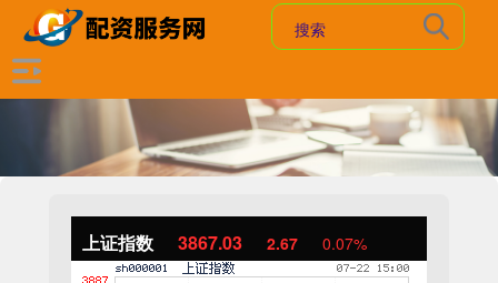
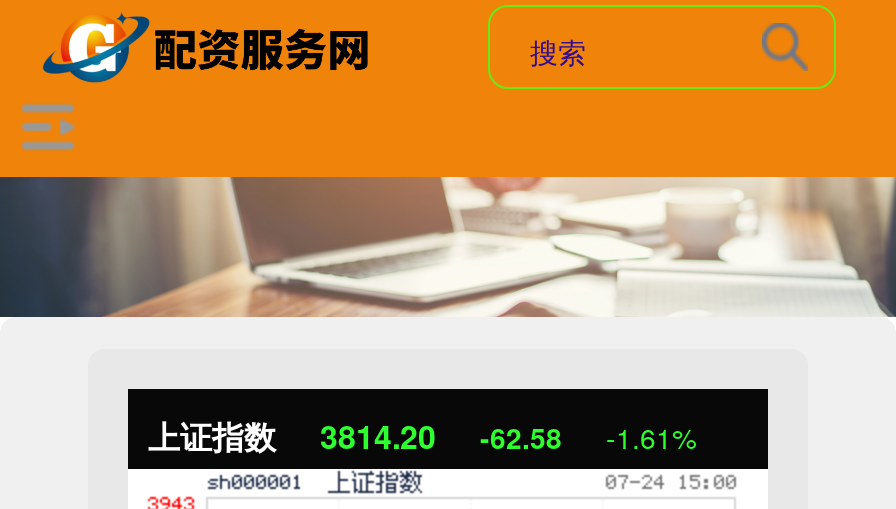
- 3867.03
+ 3814.20

- 2.67
+ -62.58

- 0.07%
+ -1.61%
